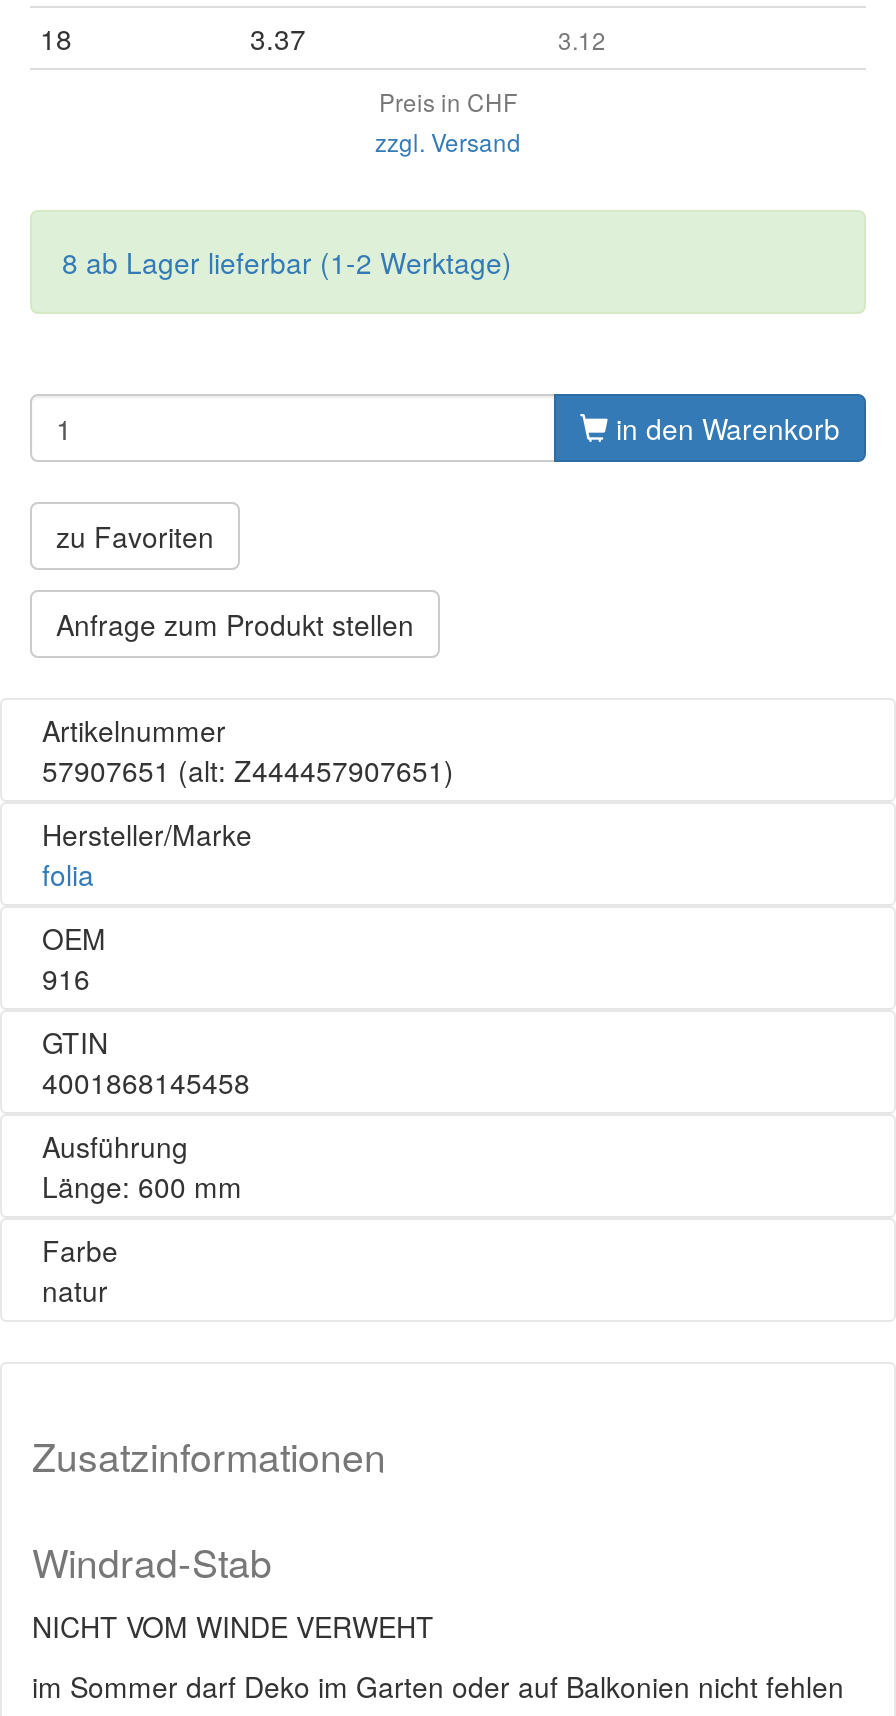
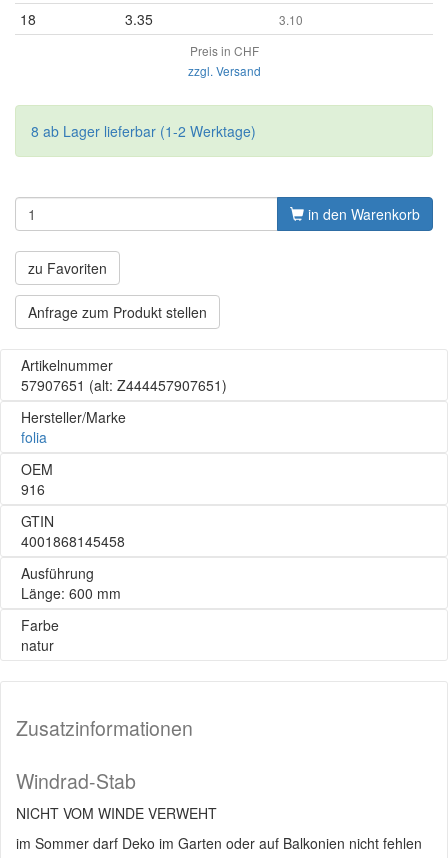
- 3.37
+ 3.35

- 3.12
+ 3.10
